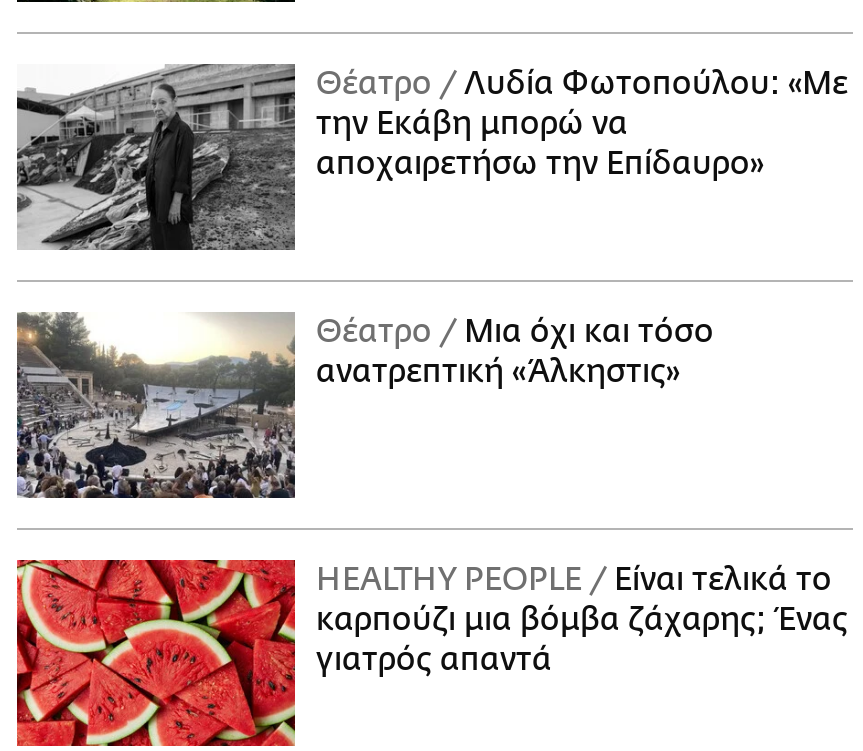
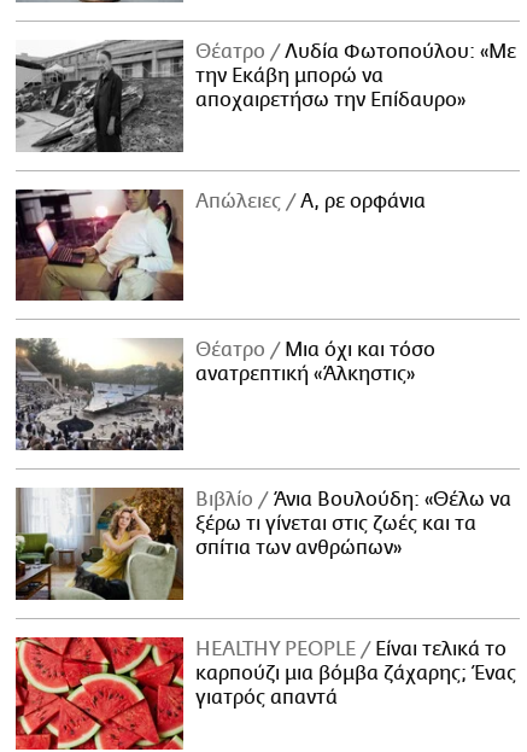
+ [image]
+ Απώλειες Α, ρε ορφάνια

+ [image]
+ Βιβλίο Άνια Βουλούδη: «Θέλω να
+ ξέρω τι γίνεται στις ζωές και τα
+ σπίτια των ανθρώπων»
